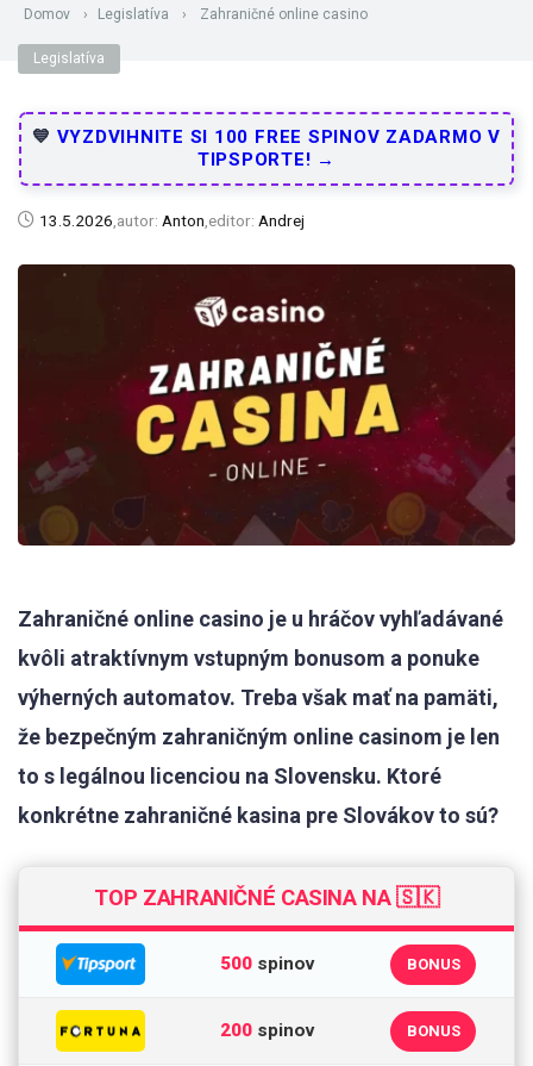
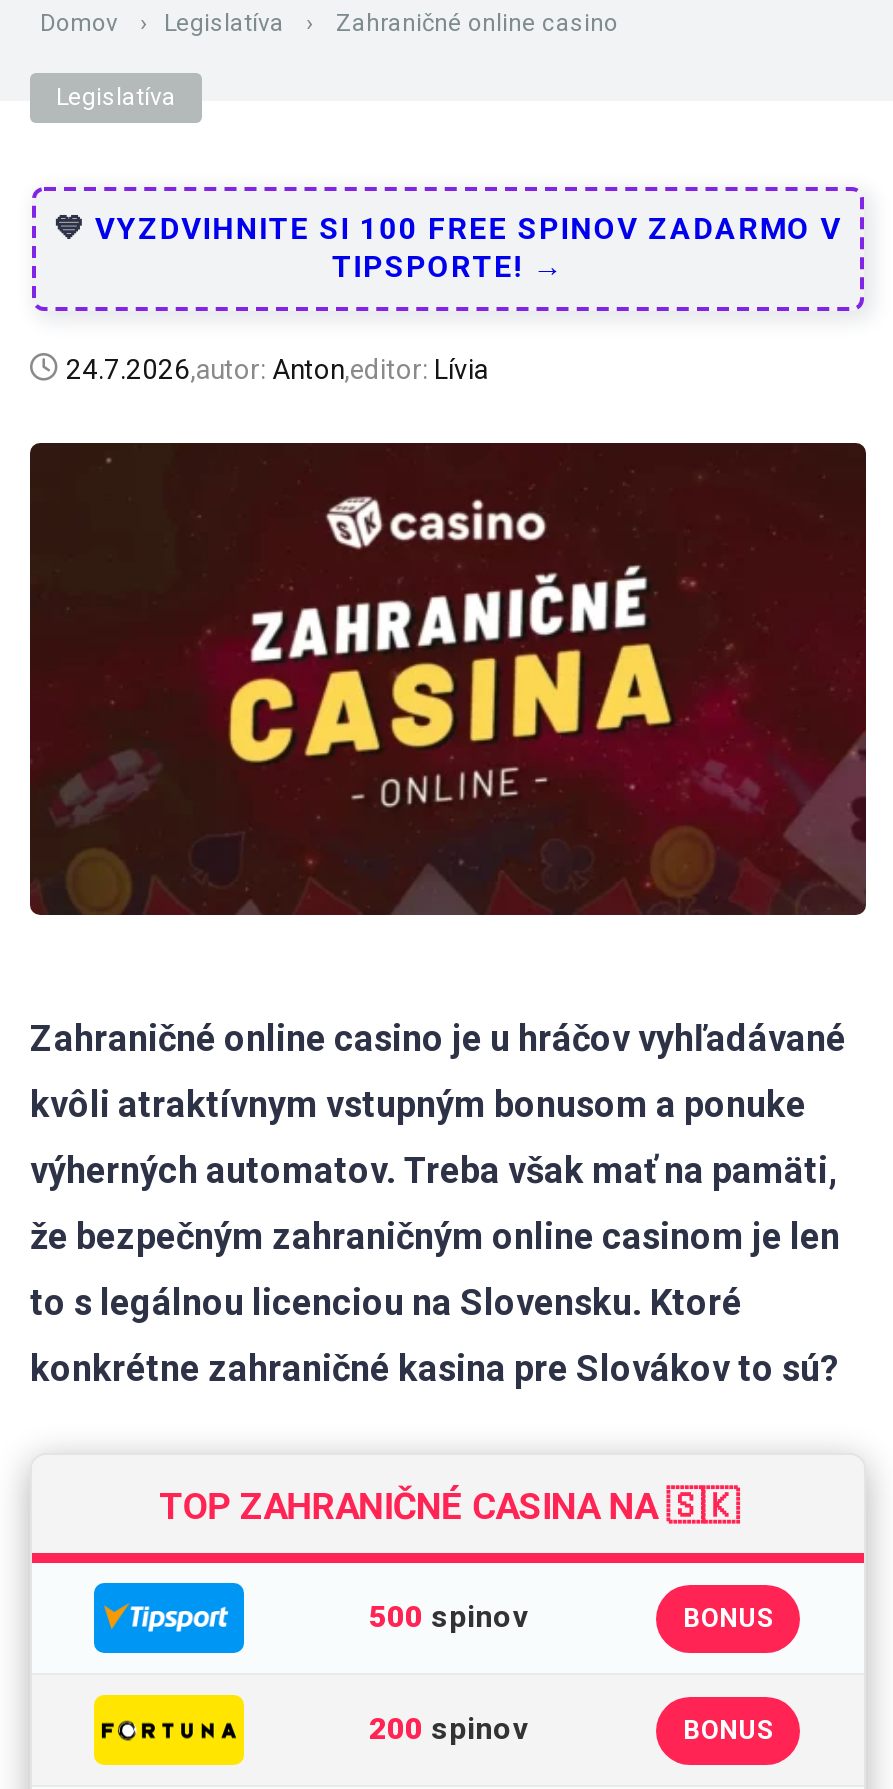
- 13.5.2026 autor: Anton editor: Andrej
+ 24.7.2026 autor: Anton editor: Lívia
